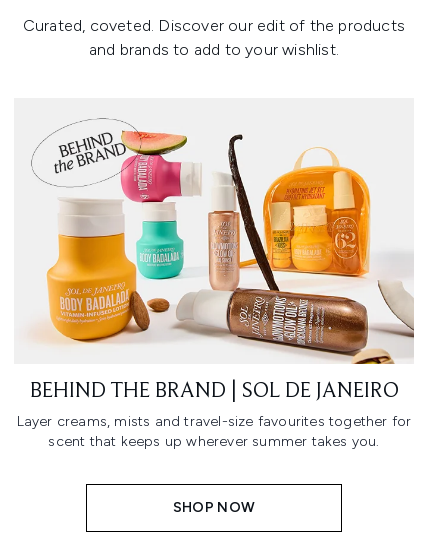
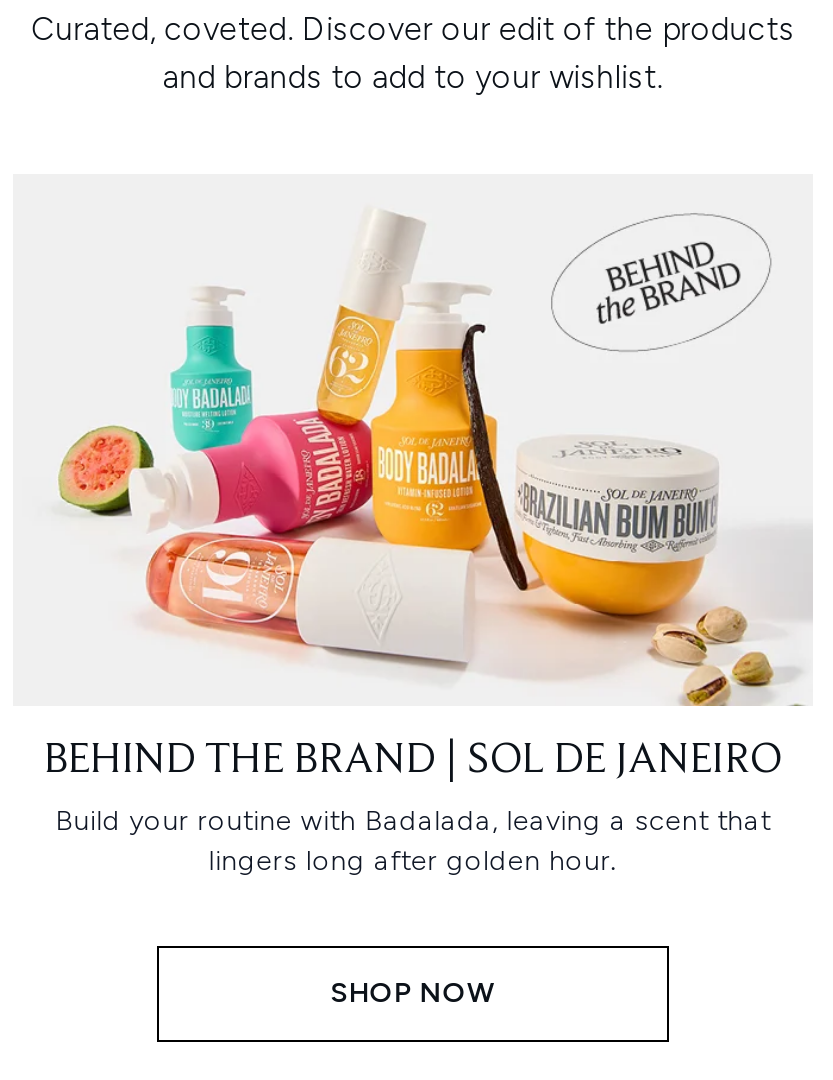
- [image]
+ [image]

- Layer creams, mists and travel-size favourites together for
- scent that keeps up wherever summer takes you.
+ Build your routine with Badalada, leaving a scent that
+ lingers long after golden hour.
